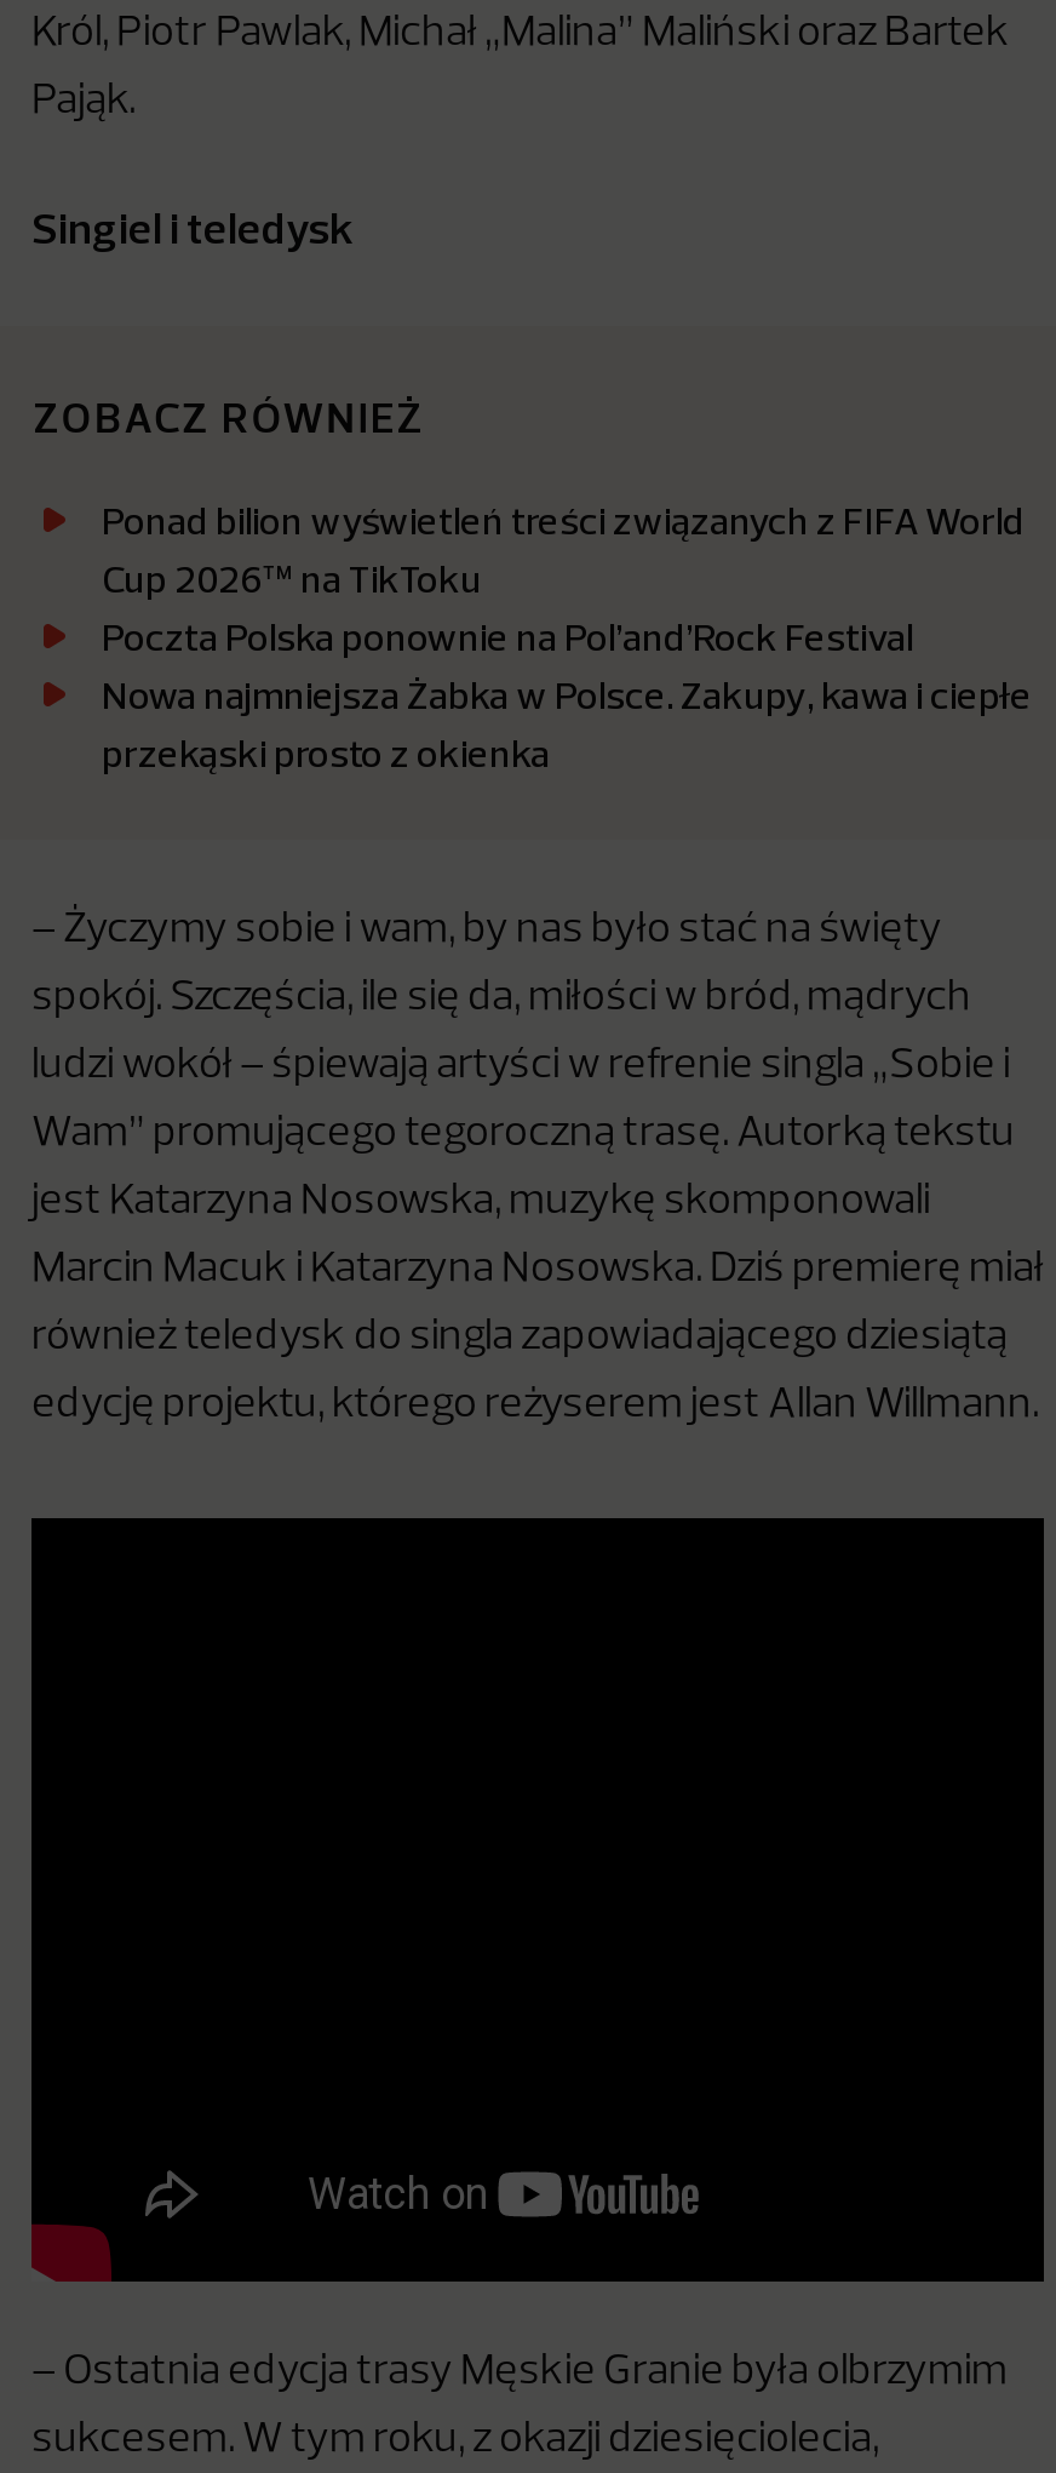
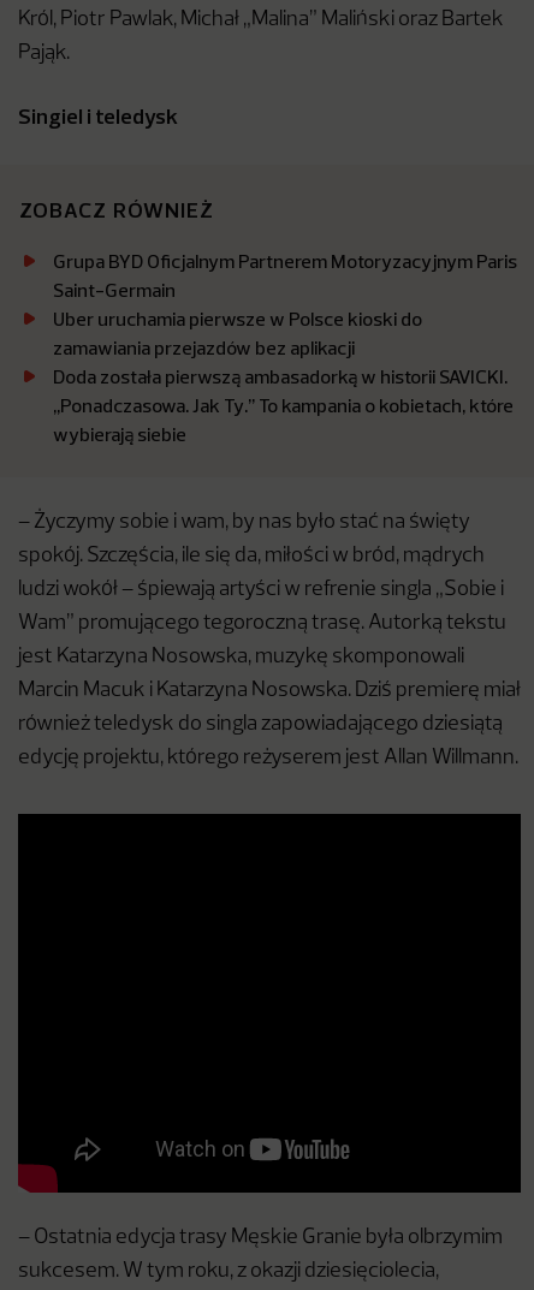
- Ponad bilion wyświetleń treści związanych z FIFA World
- Cup 2026™ na TikToku
- Poczta Polska ponownie na Pol’and’Rock Festival
- Nowa najmniejsza Żabka w Polsce. Zakupy, kawa i ciepłe
- przekąski prosto z okienka
+ Grupa BYD Oficjalnym Partnerem Motoryzacyjnym Paris
+ Saint-Germain
+ Uber uruchamia pierwsze w Polsce kioski do
+ zamawiania przejazdów bez aplikacji
+ Doda została pierwszą ambasadorką w historii SAVICKI.
+ ,,Ponadczasowa. Jak Ty.’’ To kampania o kobietach, które
+ wybierają siebie
